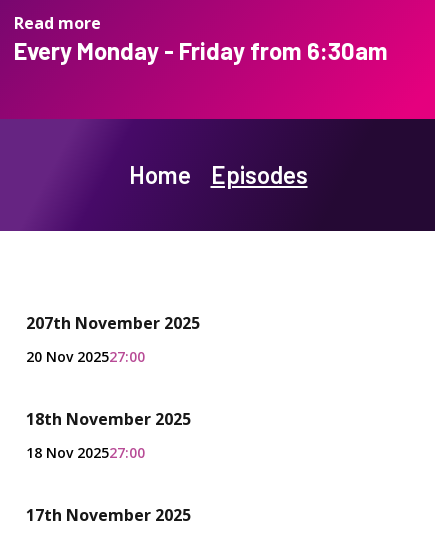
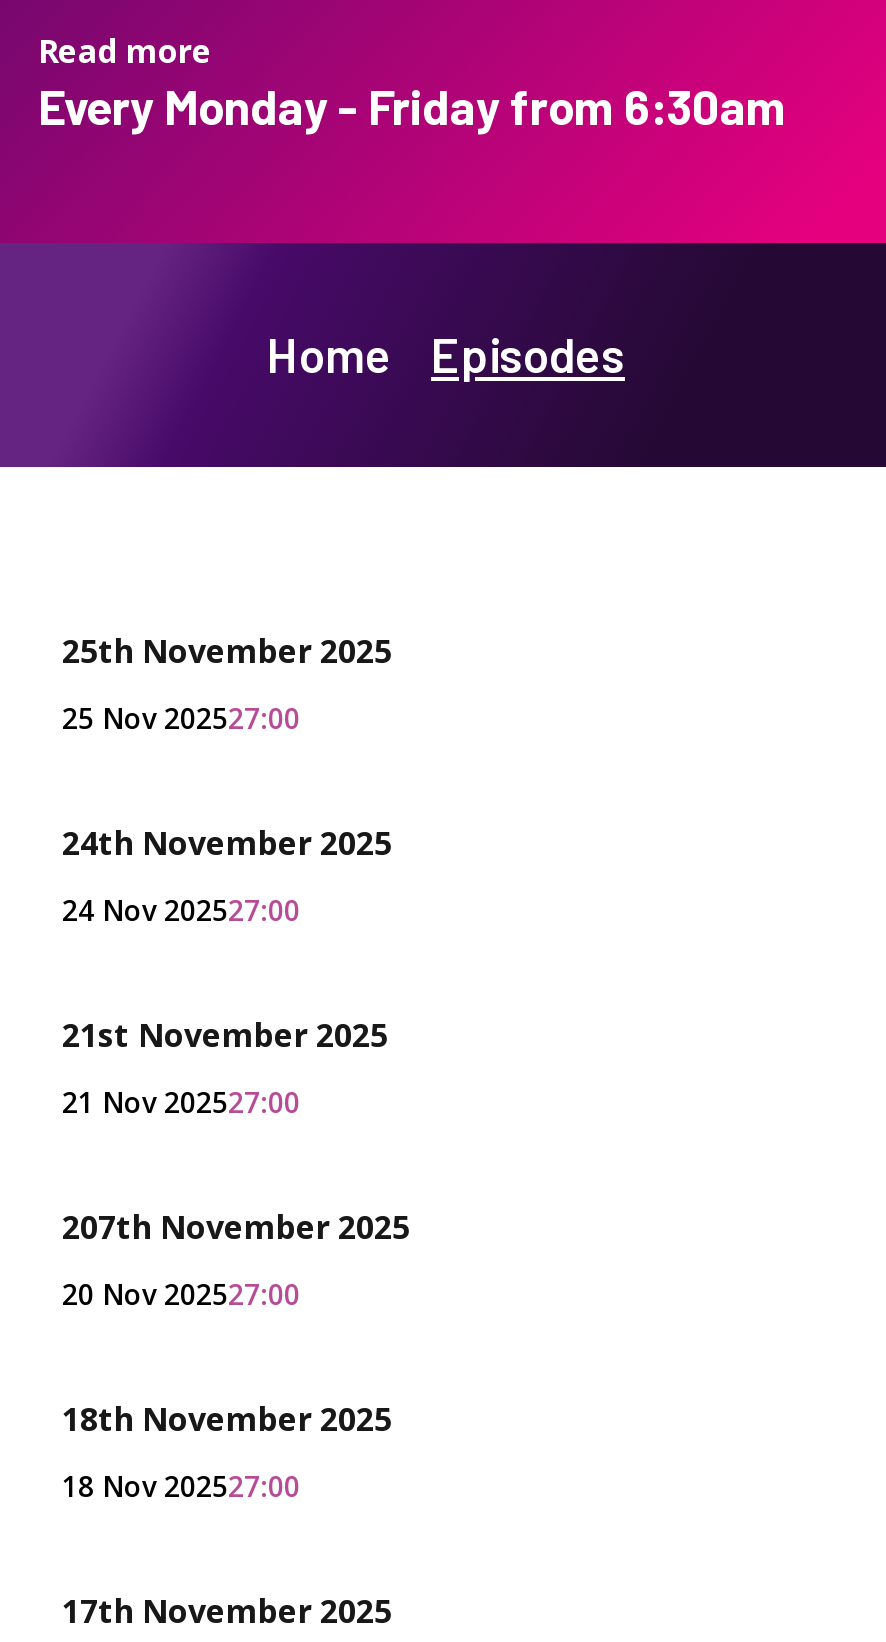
+ 25th November 2025
+ 25 Nov 202527:00
+ 24th November 2025
+ 24 Nov 202527:00
+ 21st November 2025
+ 21 Nov 202527:00
